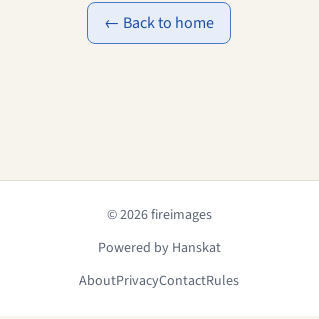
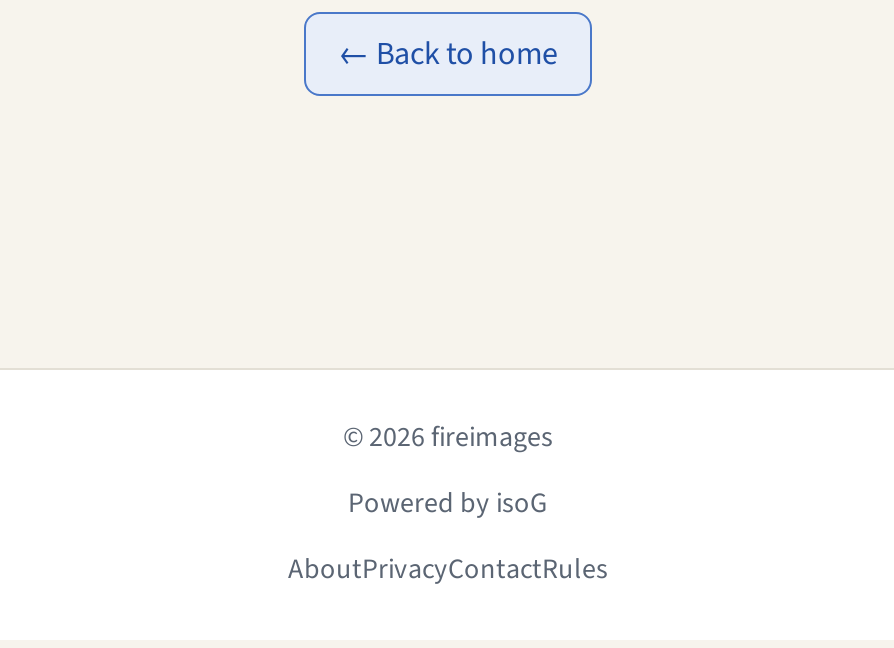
- Powered by Hanskat
+ Powered by isoG
